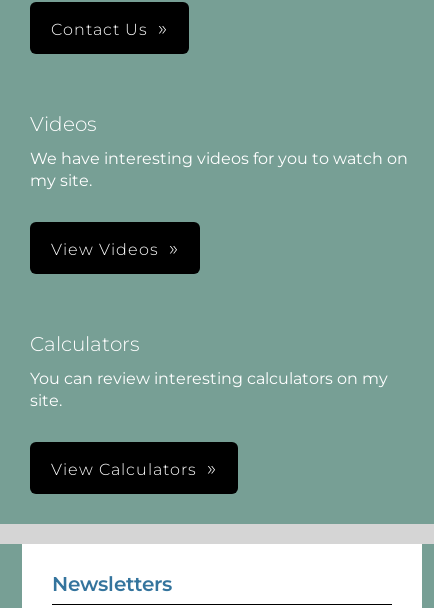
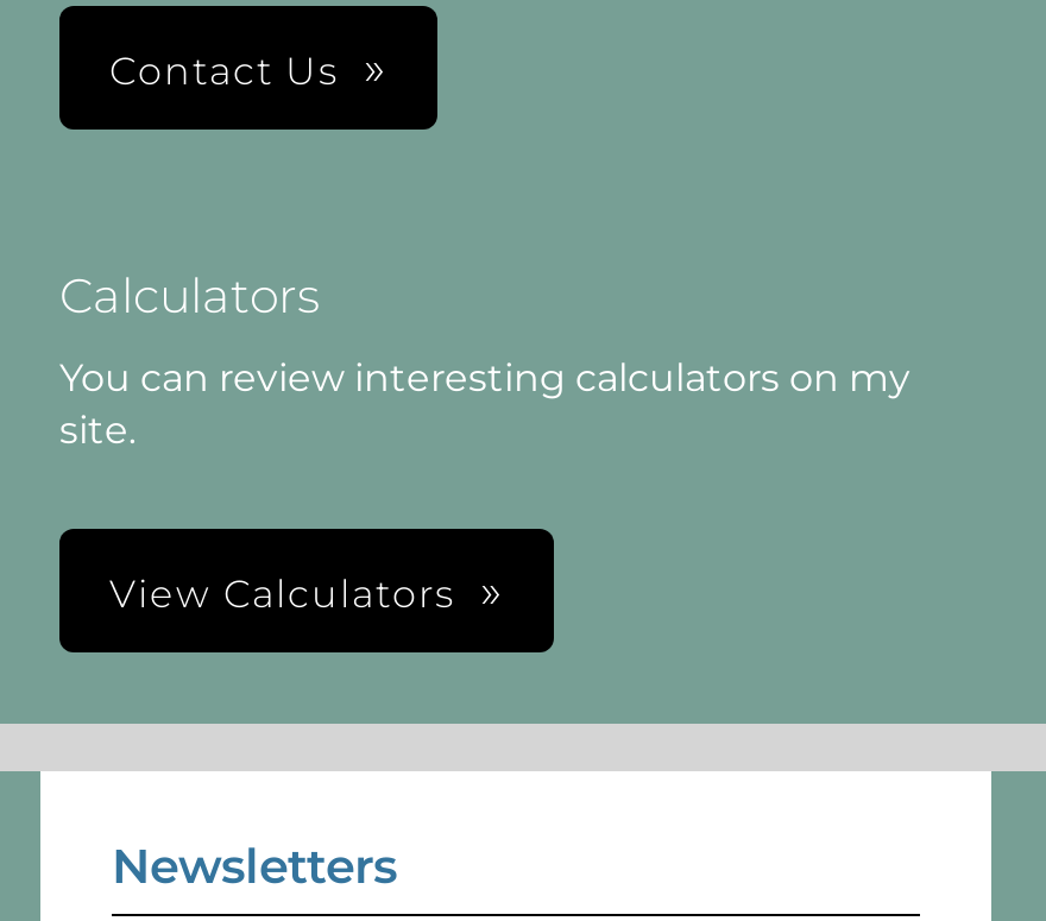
- Videos
- We have interesting videos for you to watch on
- my site.

- View Videos
